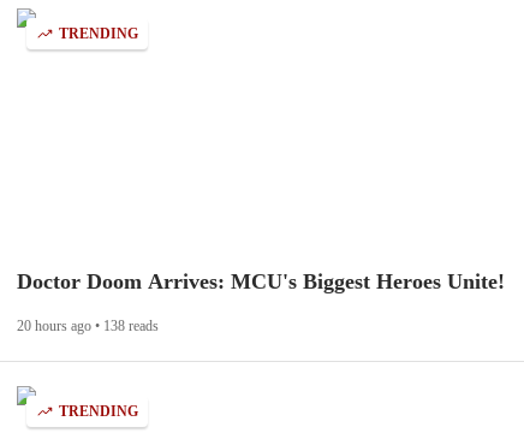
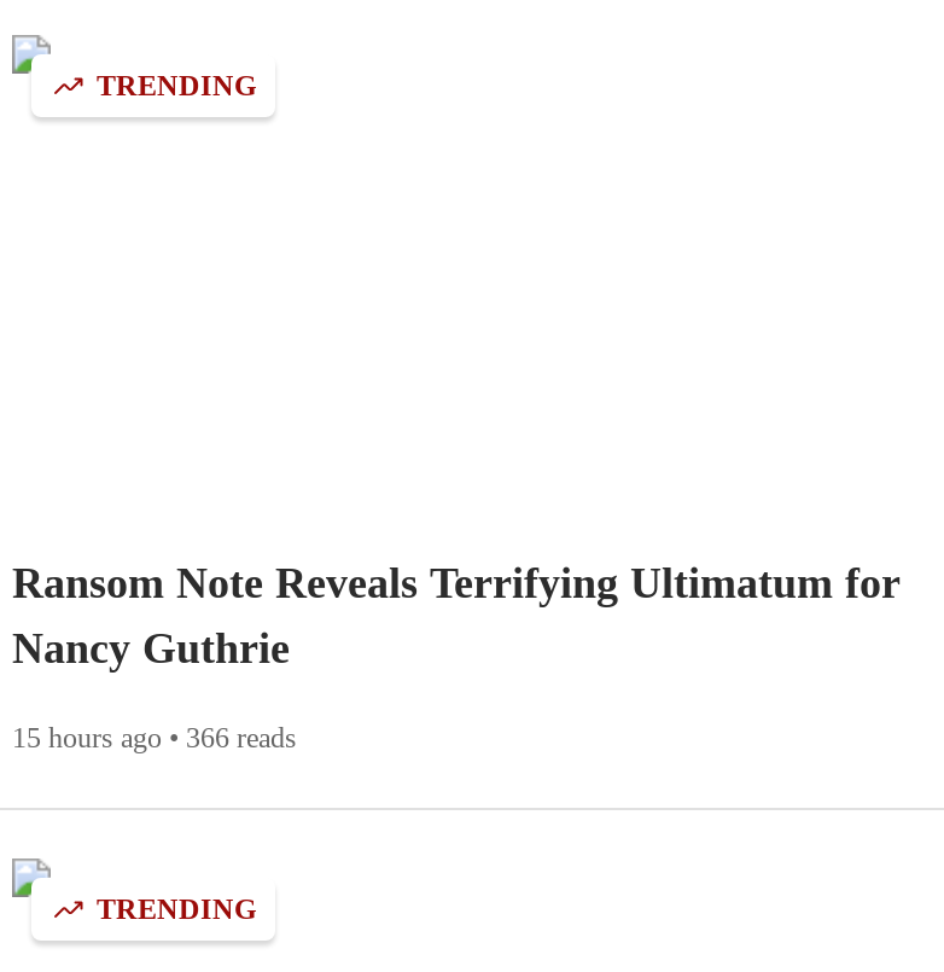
- Doctor Doom Arrives: MCU's Biggest Heroes Unite!
+ Ransom Note Reveals Terrifying Ultimatum for
+ Nancy Guthrie

- 20 hours ago • 138 reads
+ 15 hours ago • 366 reads
